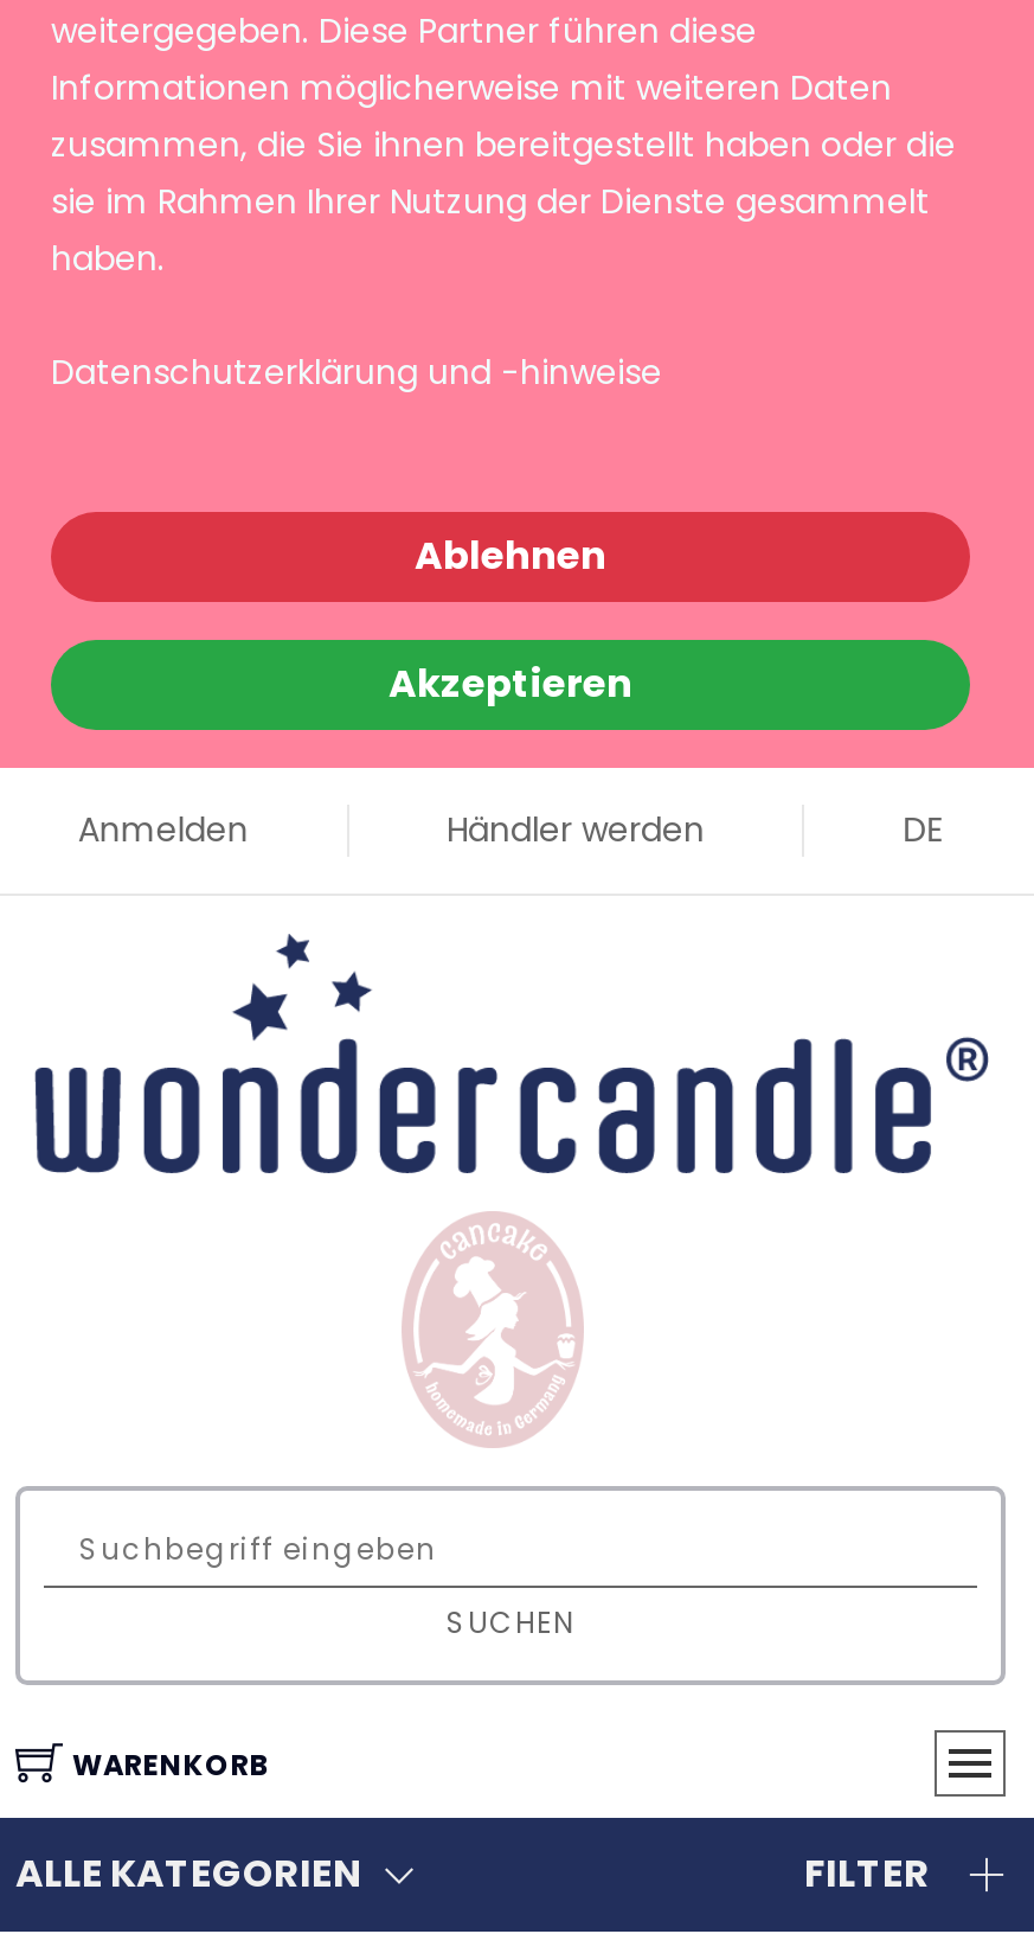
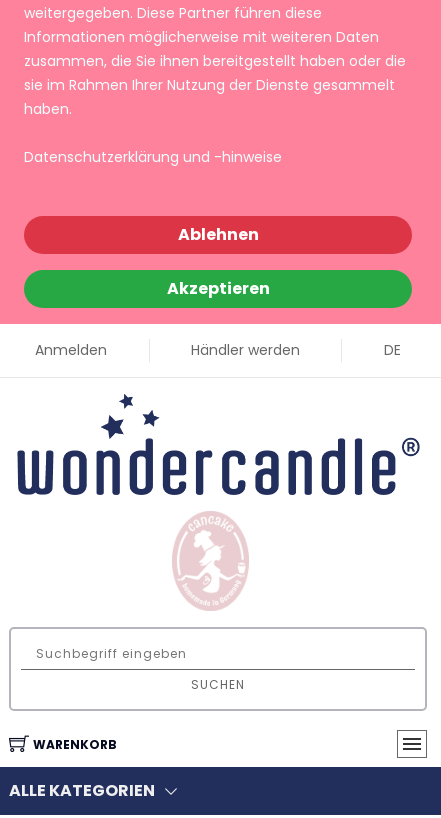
- FILTER
